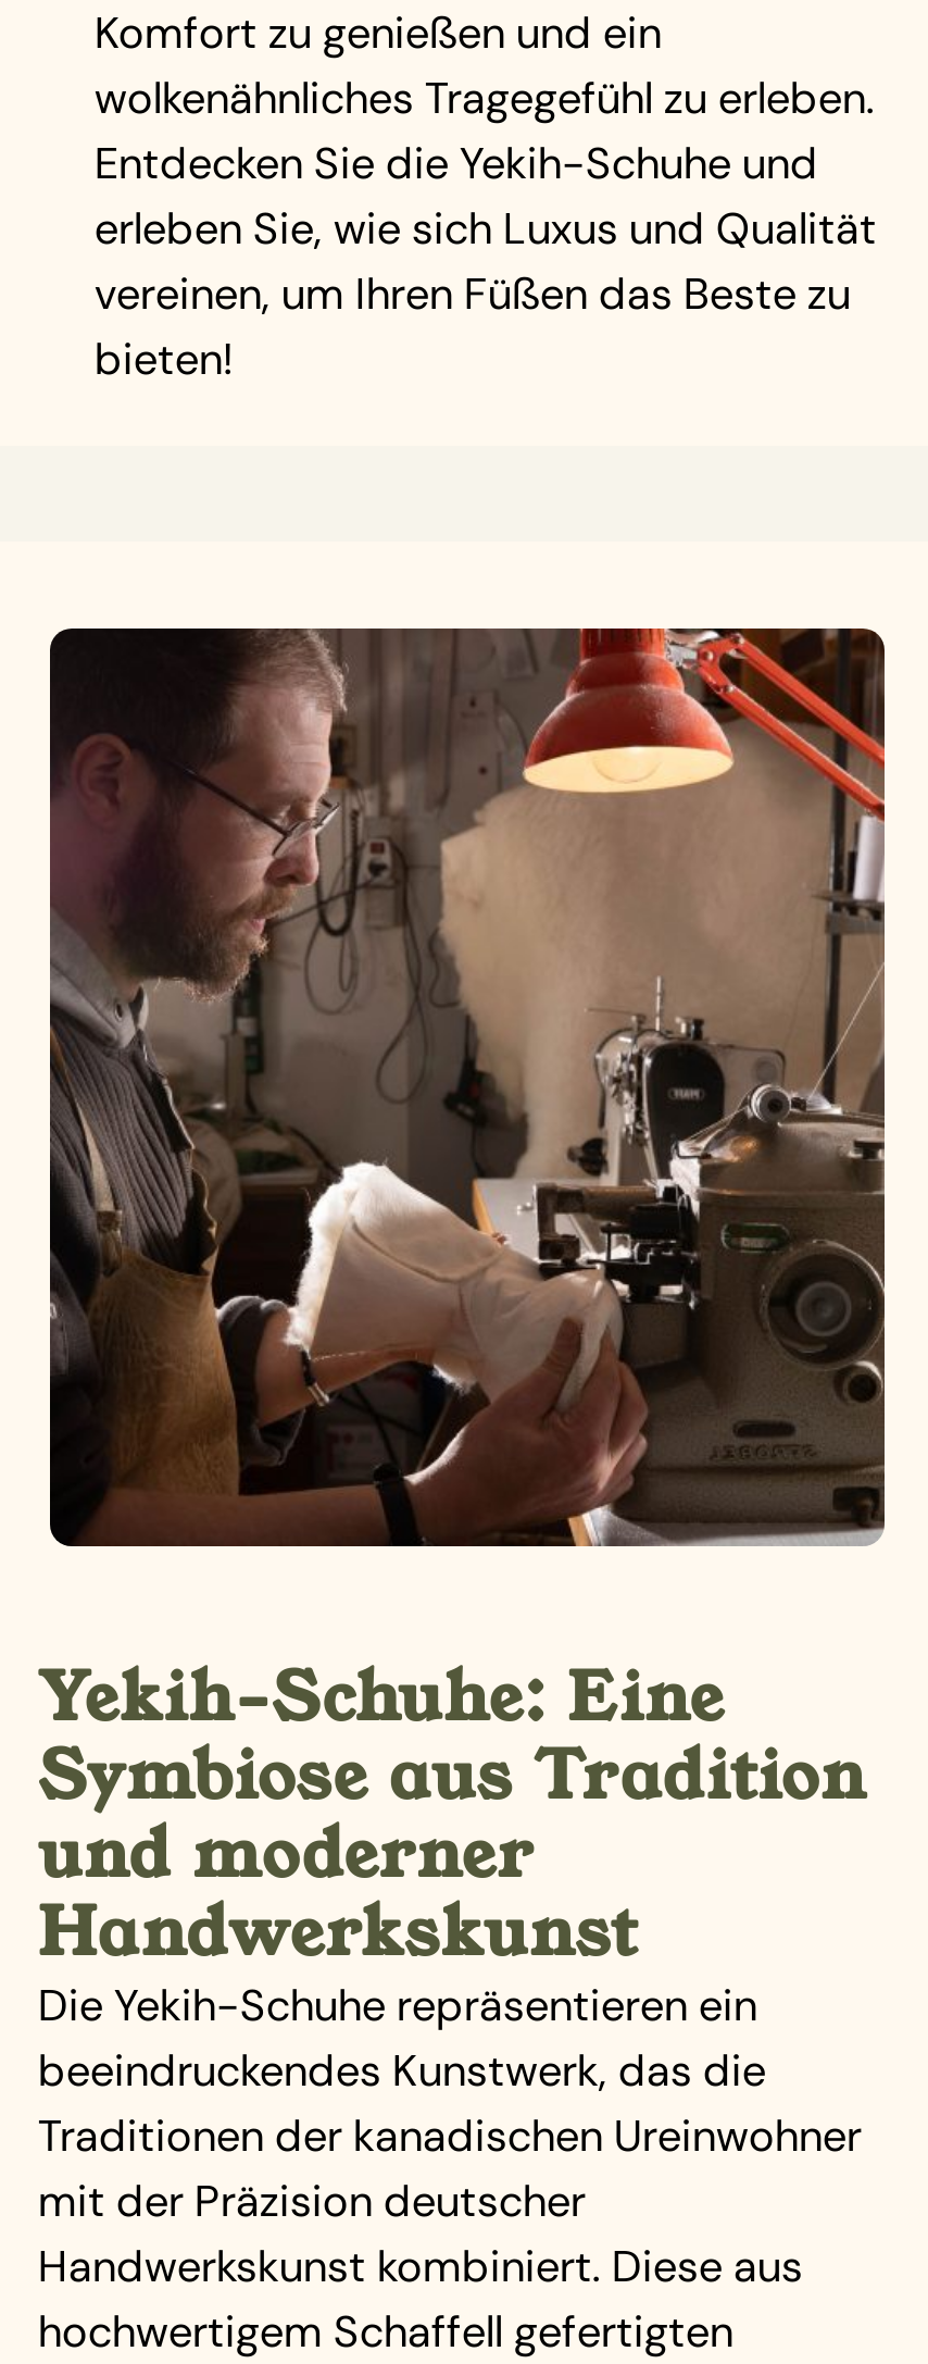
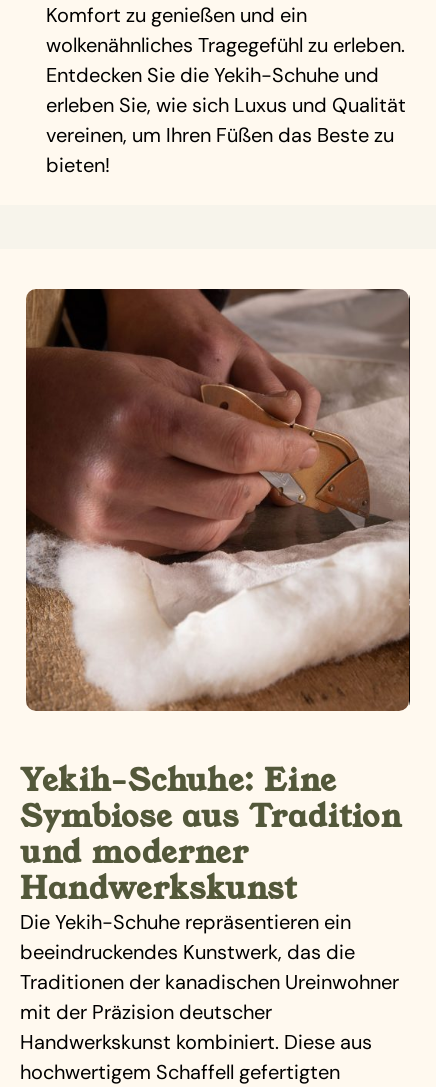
- [image]
+ [image]
